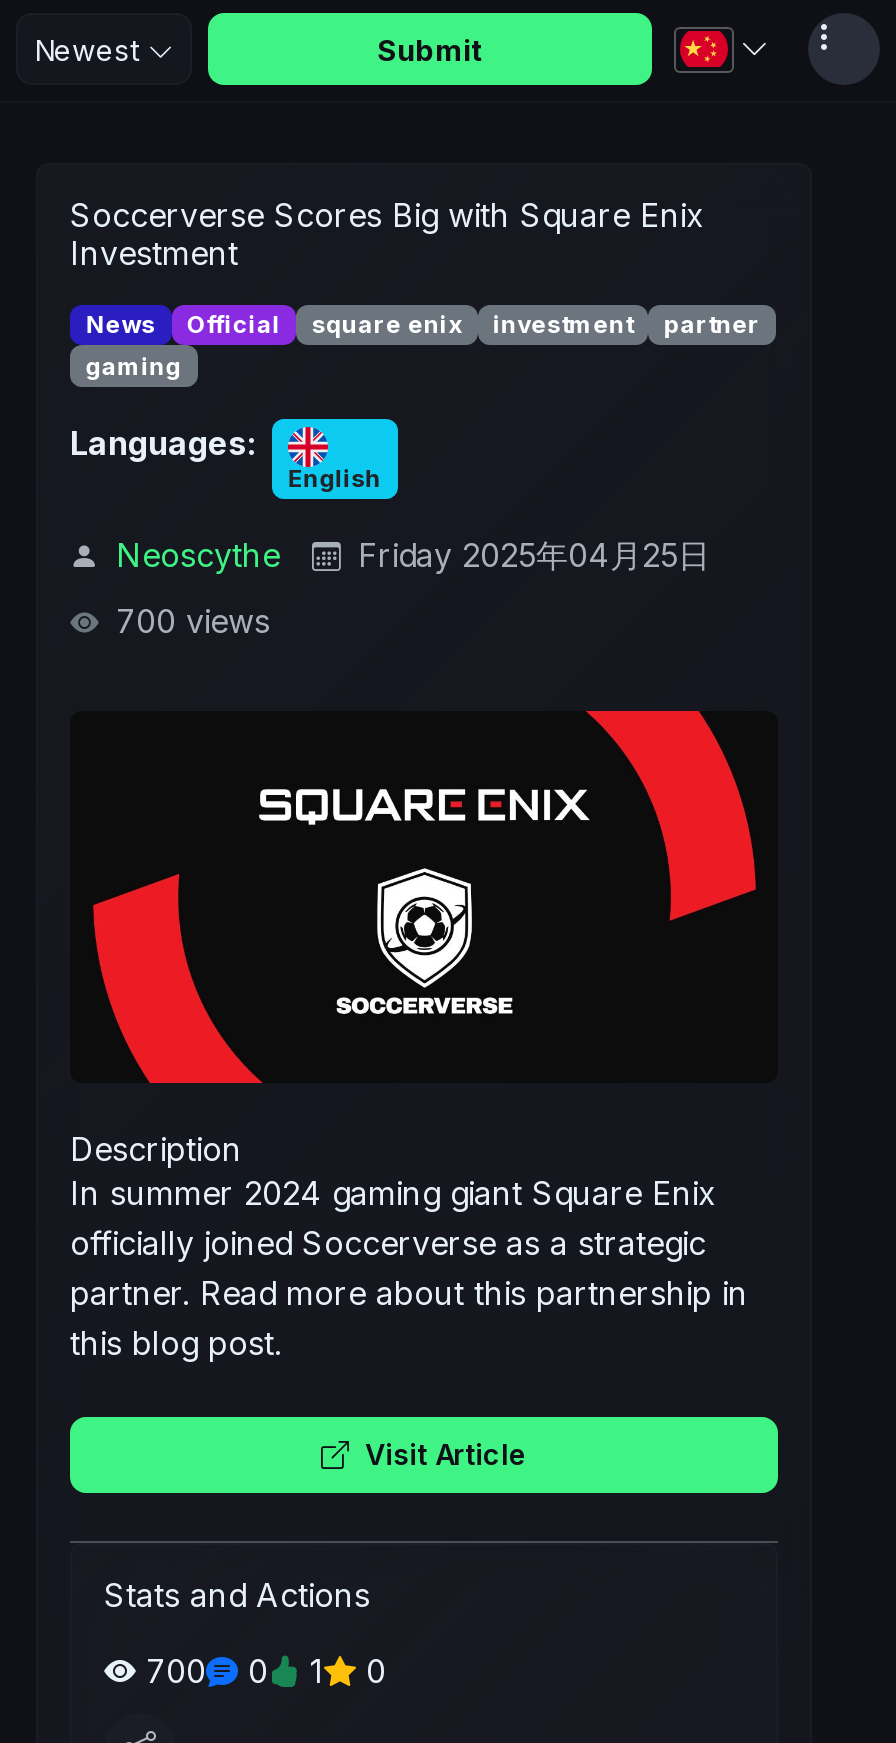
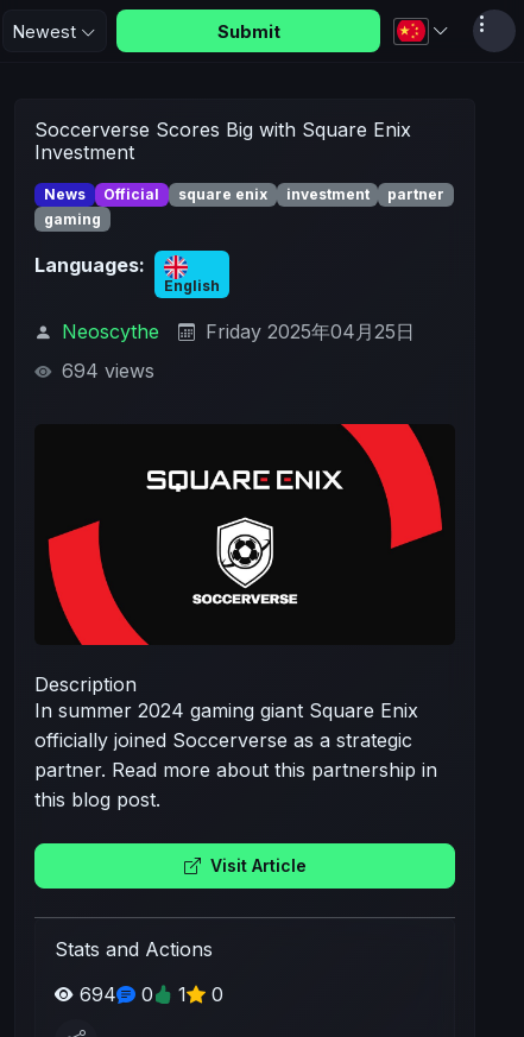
- 700 views
+ 694 views

- 700 0 1 0
+ 694 0 1 0
